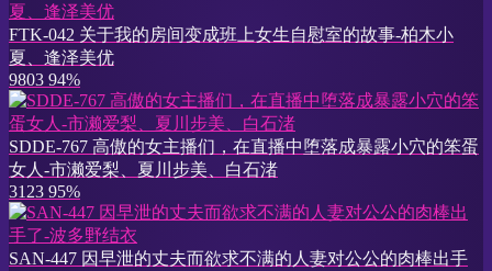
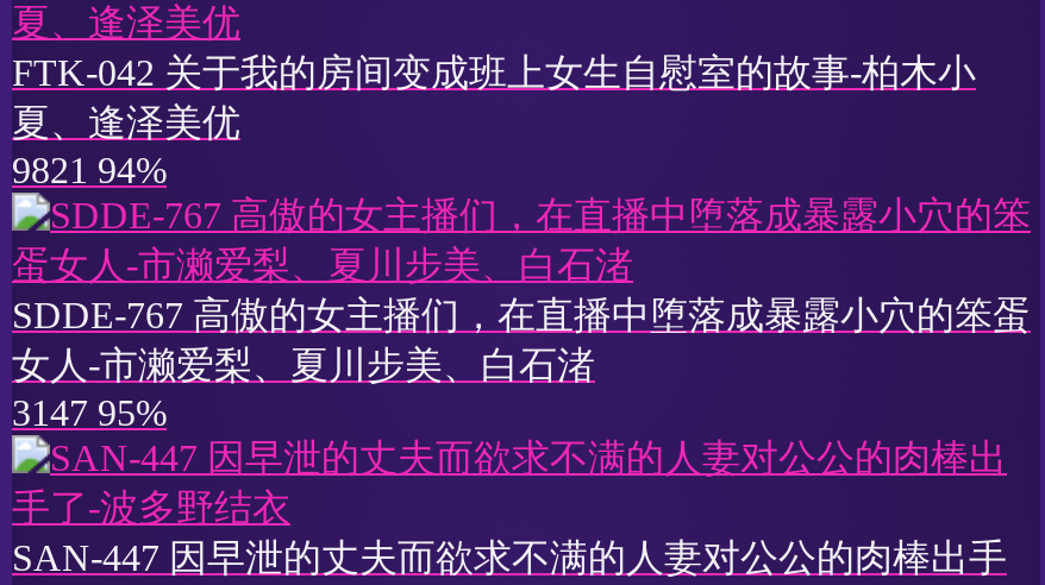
- 9803 94%
+ 9821 94%

- 3123 95%
+ 3147 95%
